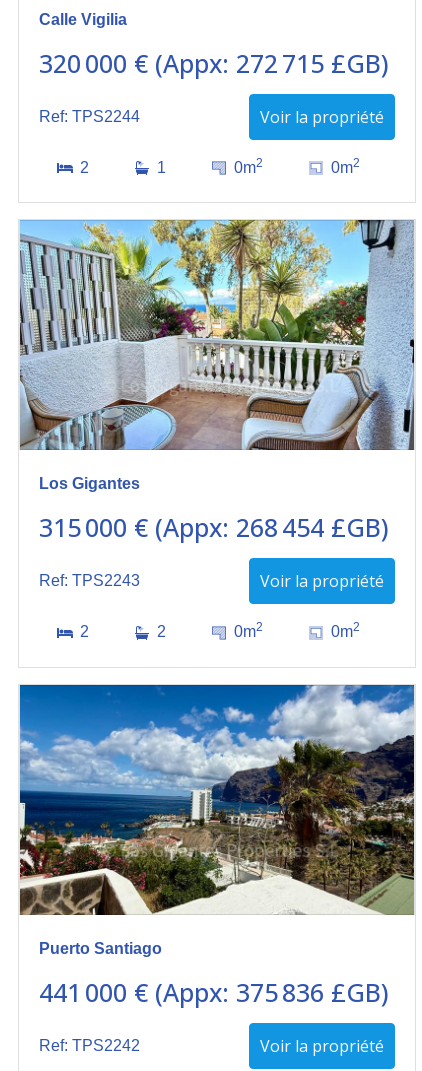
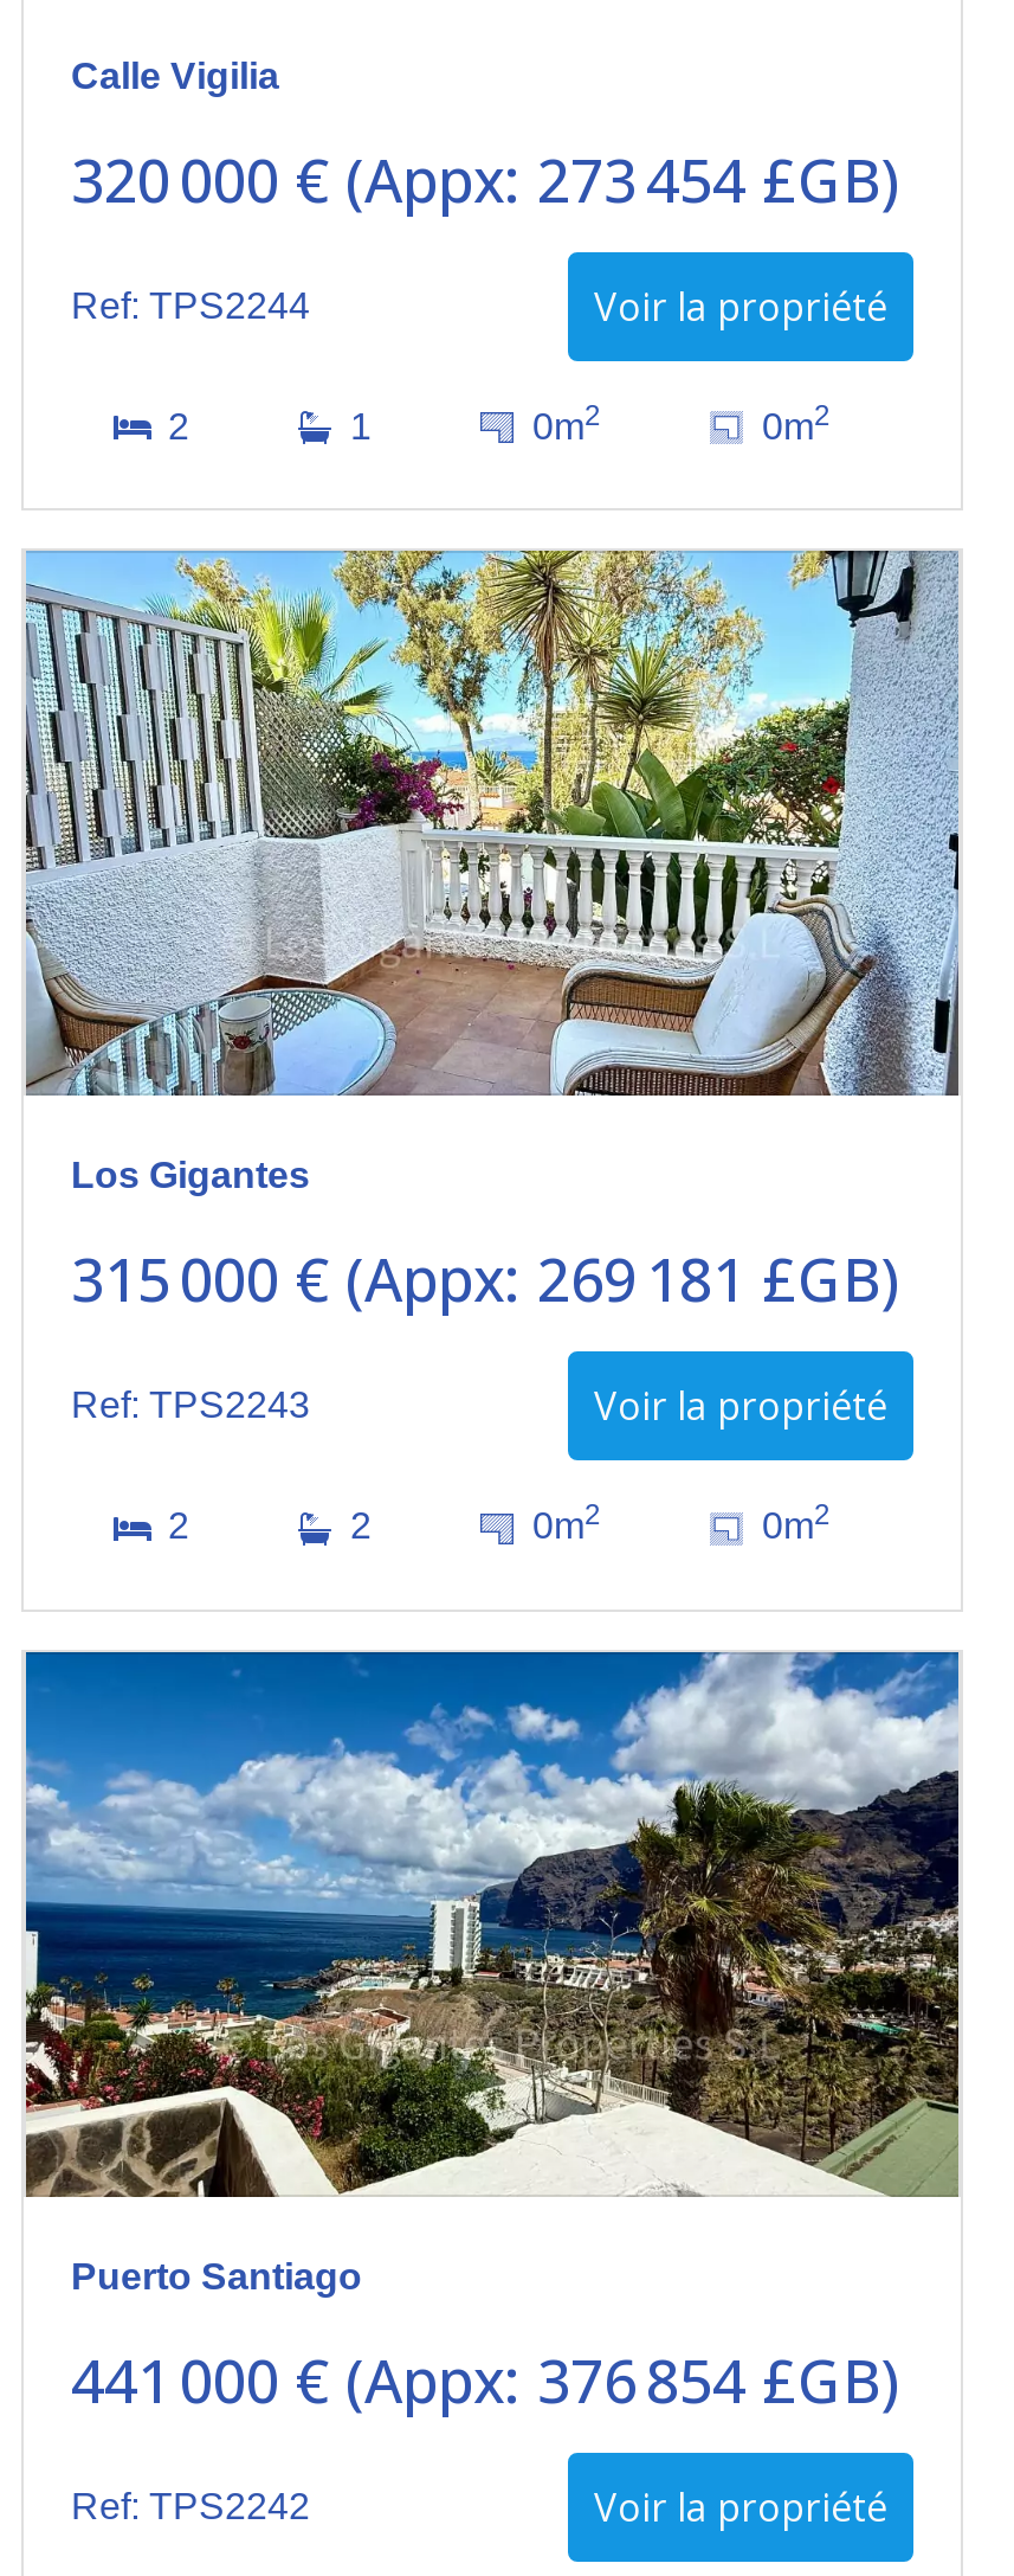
- 320 000 € (Appx: 272 715 £GB)
+ 320 000 € (Appx: 273 454 £GB)

- 315 000 € (Appx: 268 454 £GB)
+ 315 000 € (Appx: 269 181 £GB)

- 441 000 € (Appx: 375 836 £GB)
+ 441 000 € (Appx: 376 854 £GB)
